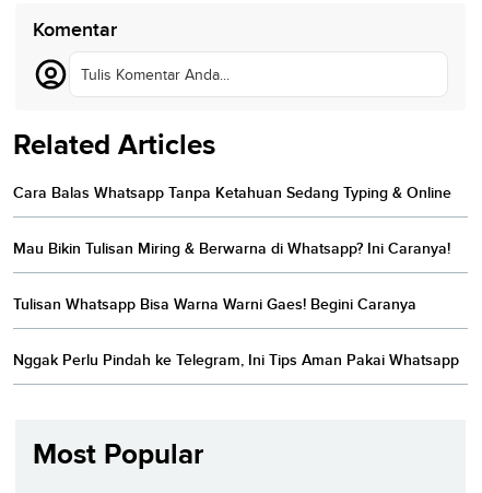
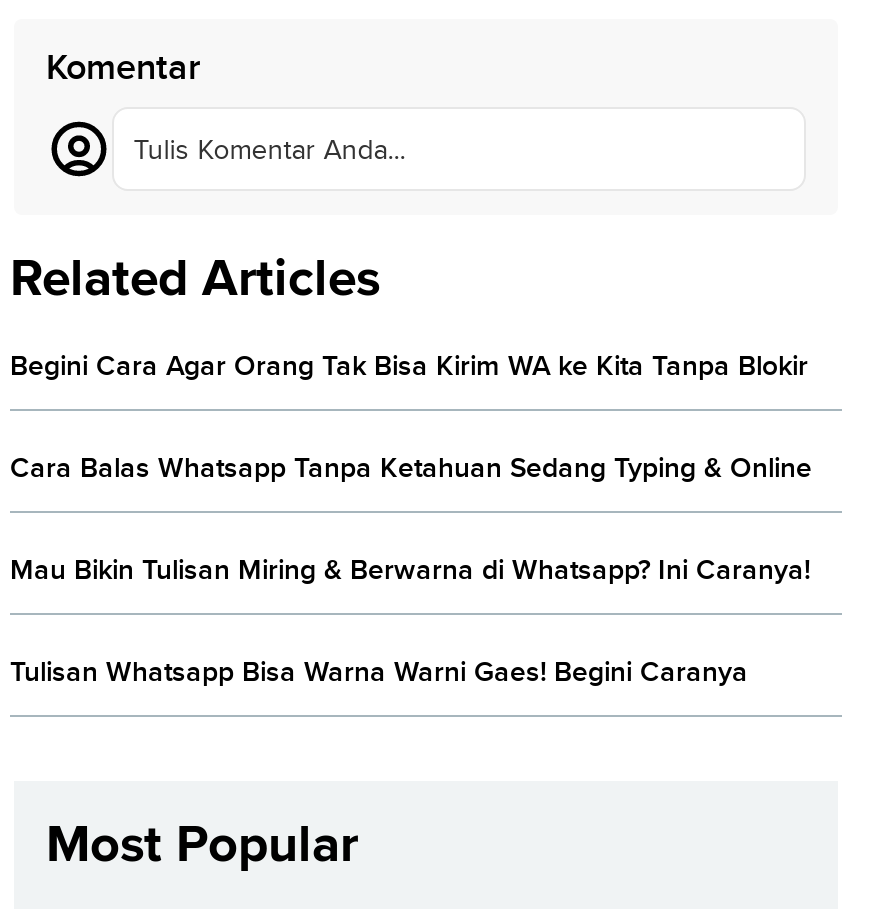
+ Begini Cara Agar Orang Tak Bisa Kirim WA ke Kita Tanpa Blokir

moved down: Cara Balas Whatsapp Tanpa Ketahuan Sedang Typing & Online | Mau Bikin Tulisan Miring & Berwarna di Whatsapp? Ini Caranya! | Tulisan Whatsapp Bisa Warna Warni Gaes! Begini Caranya

- Nggak Perlu Pindah ke Telegram, Ini Tips Aman Pakai Whatsapp
